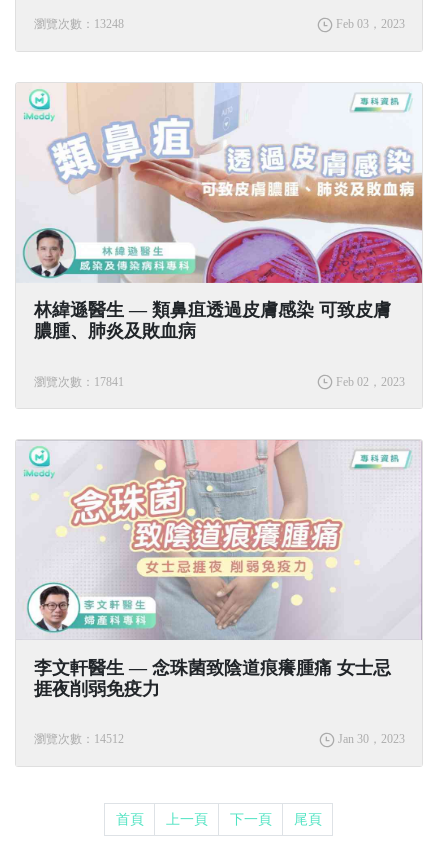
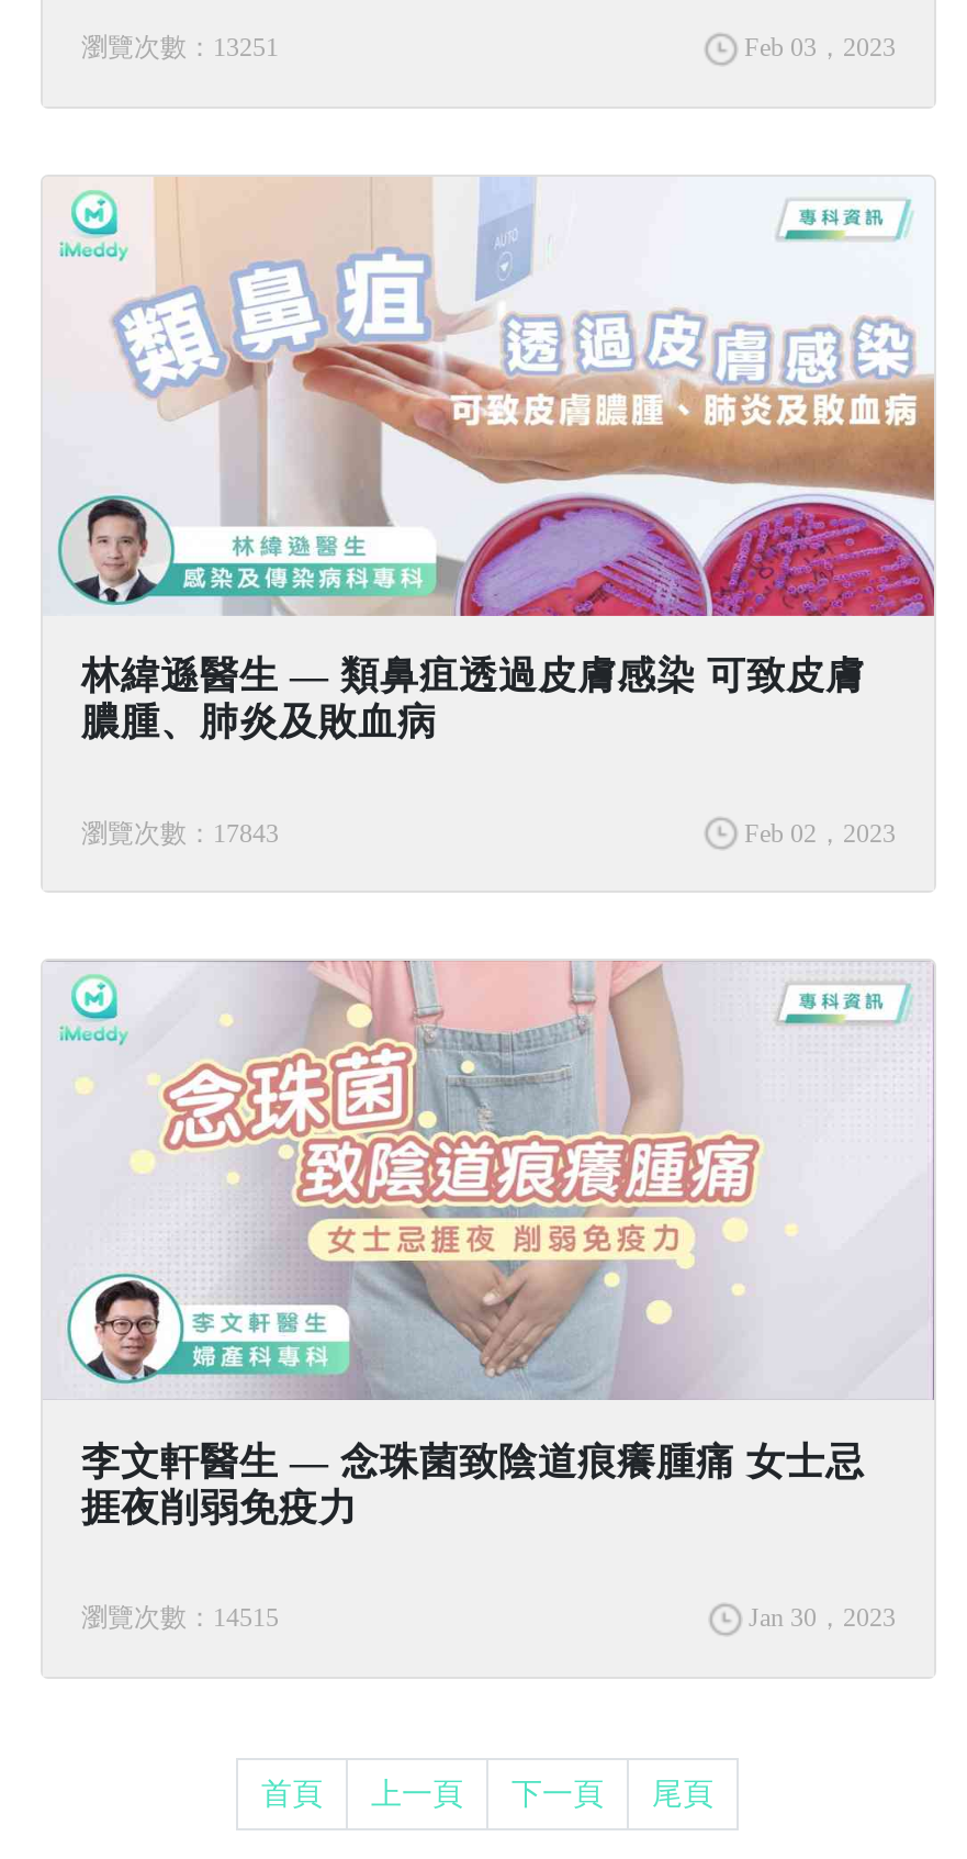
- 瀏覽次數：13248
+ 瀏覽次數：13251

- 瀏覽次數：17841
+ 瀏覽次數：17843

- 瀏覽次數：14512
+ 瀏覽次數：14515
